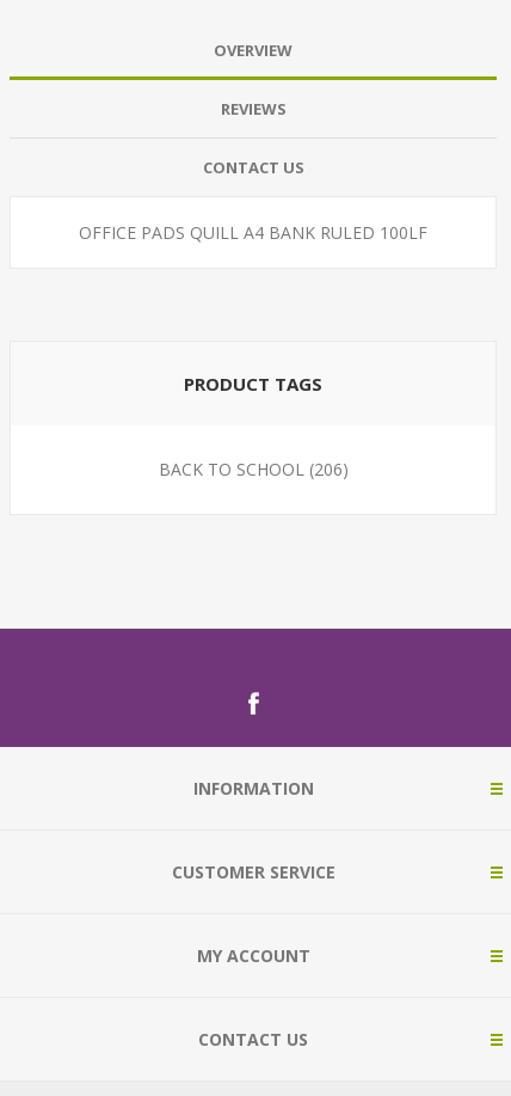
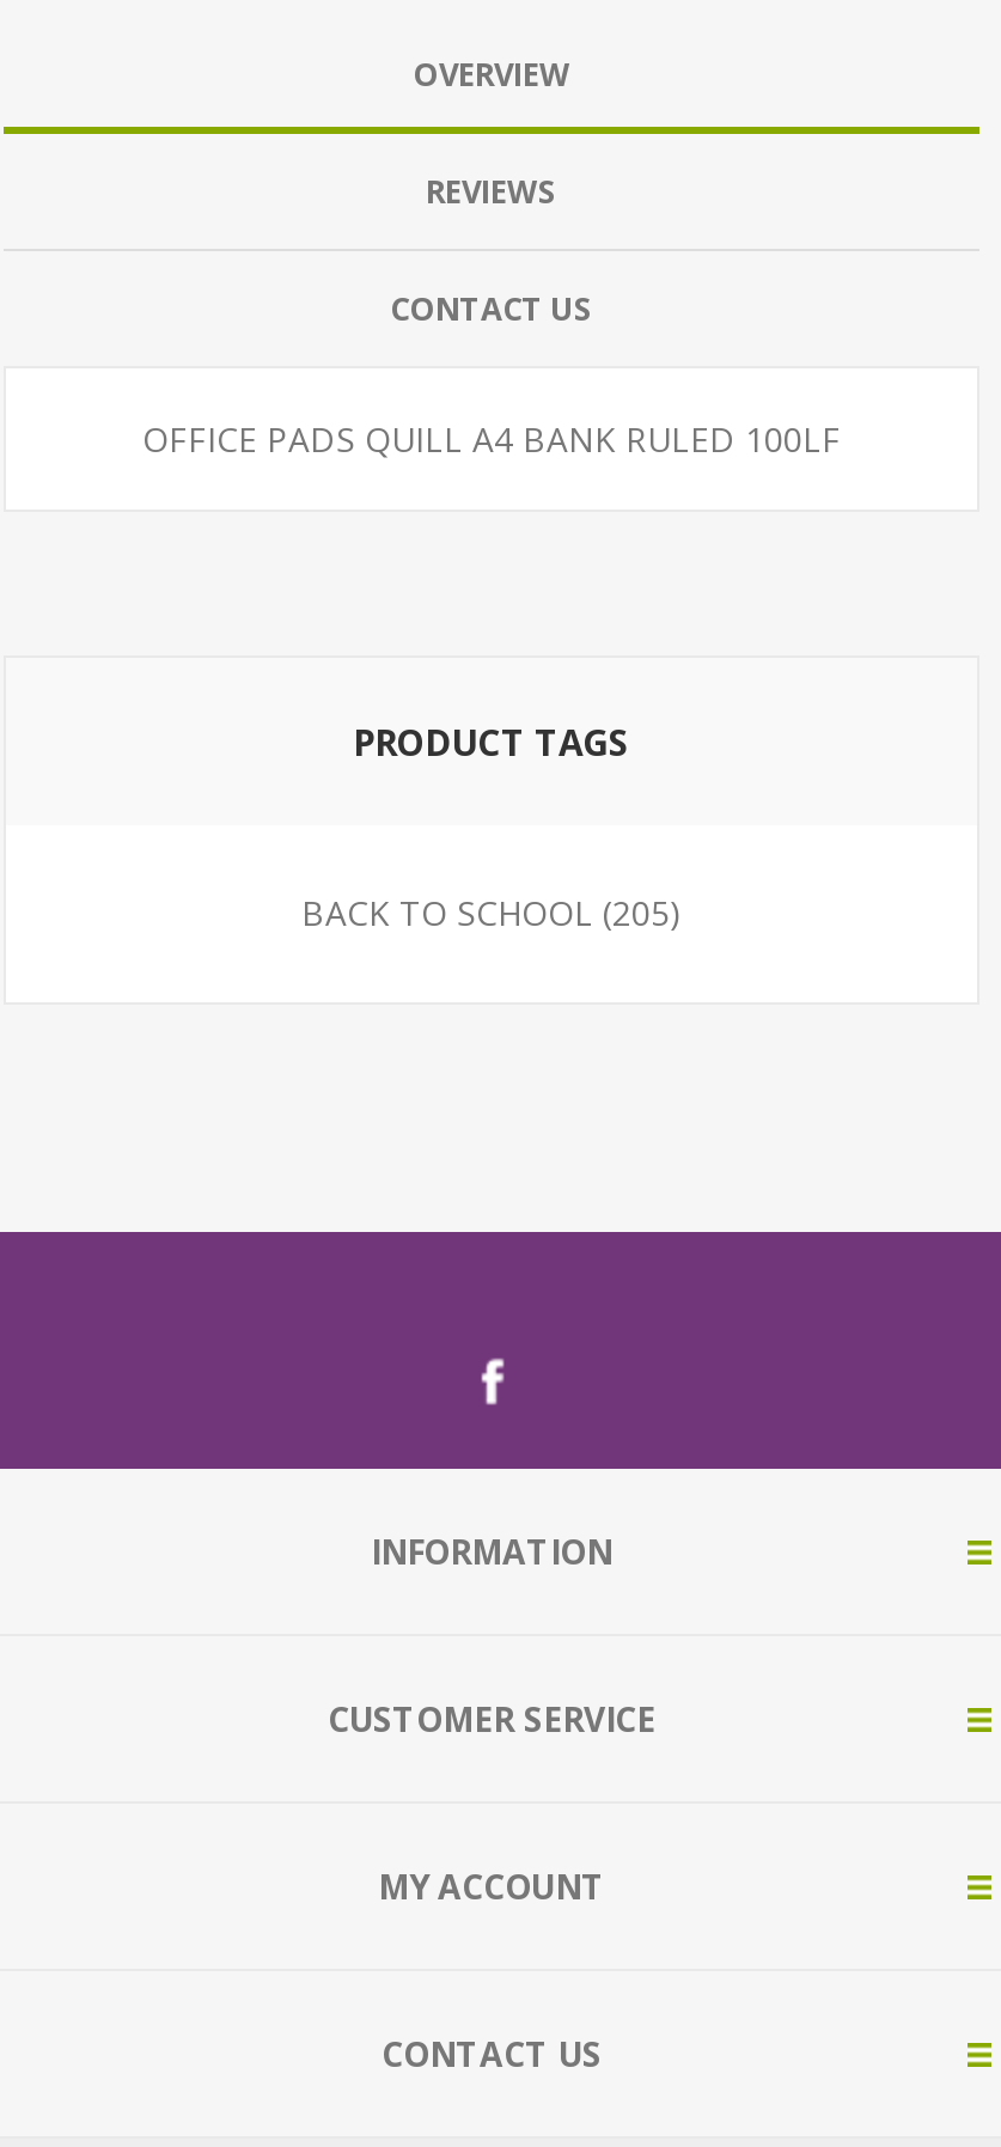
- BACK TO SCHOOL (206)
+ BACK TO SCHOOL (205)
